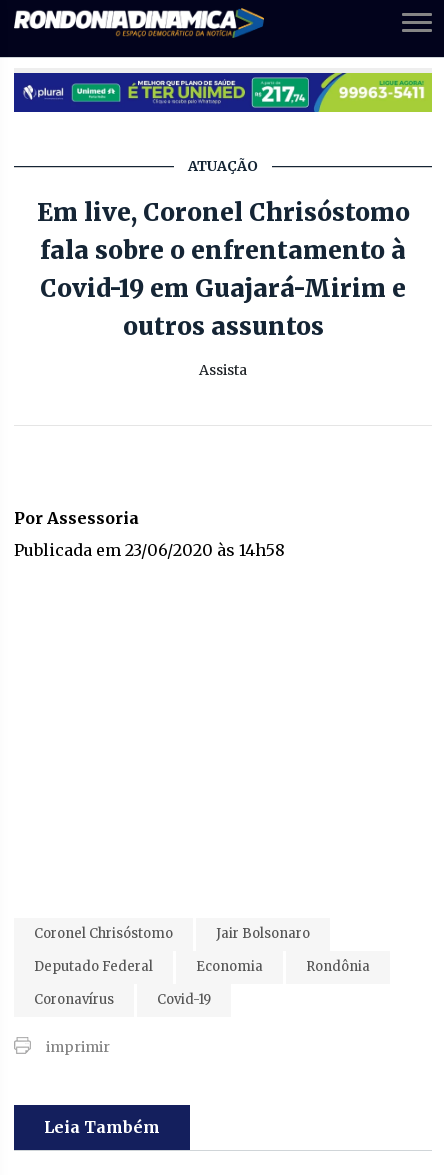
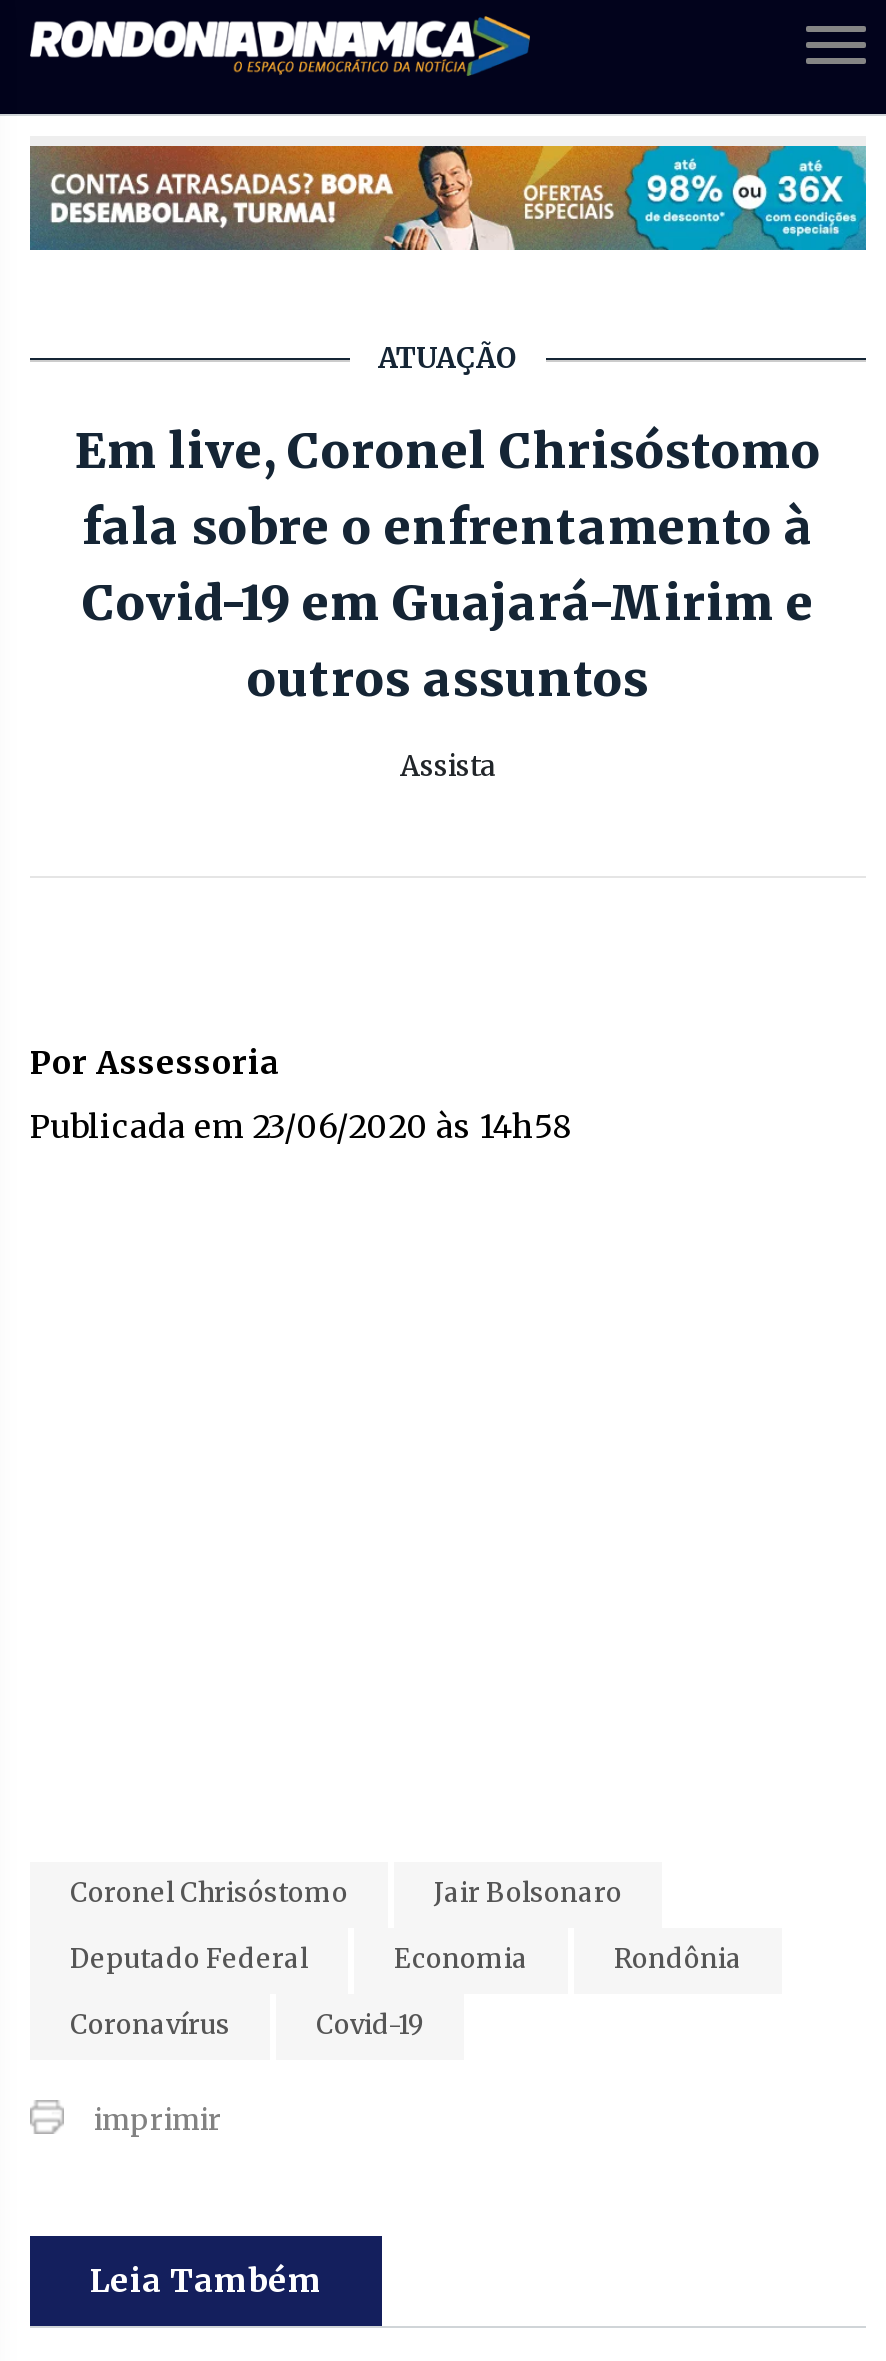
- [image]
+ [image]
